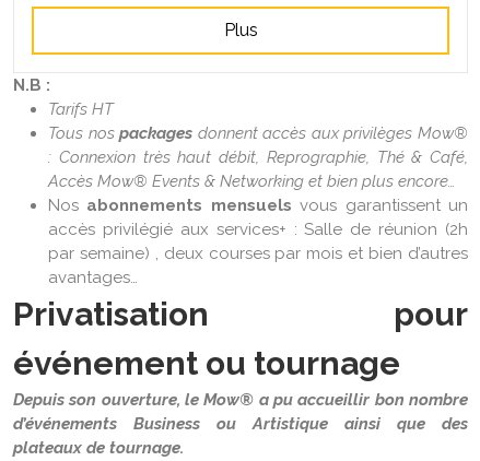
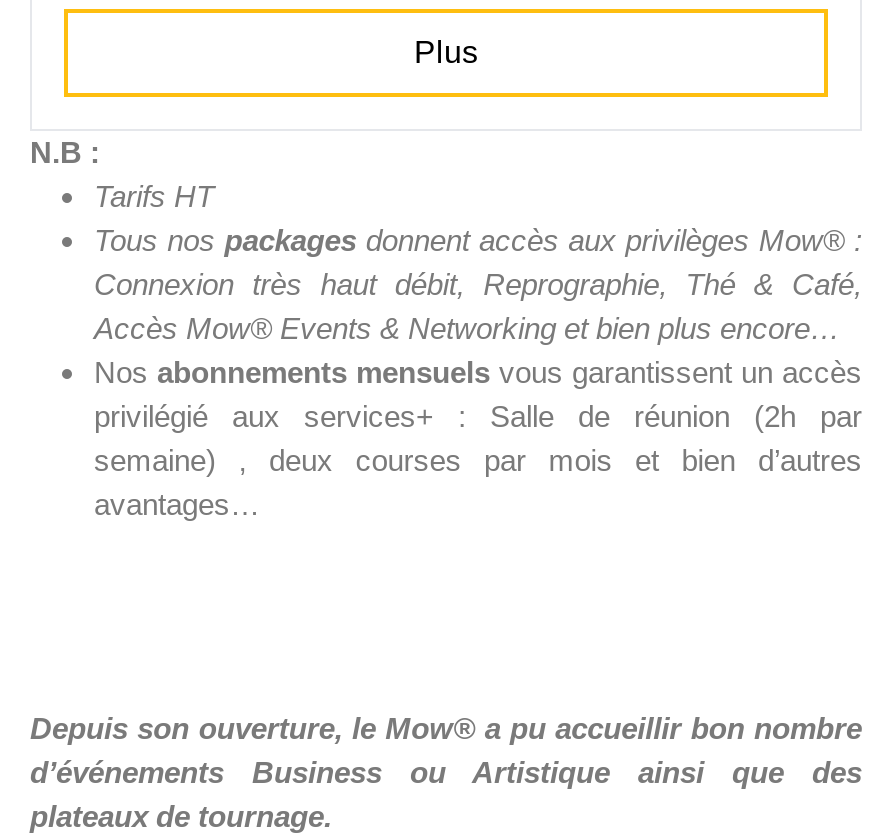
- Privatisation pour
- événement ou tournage
